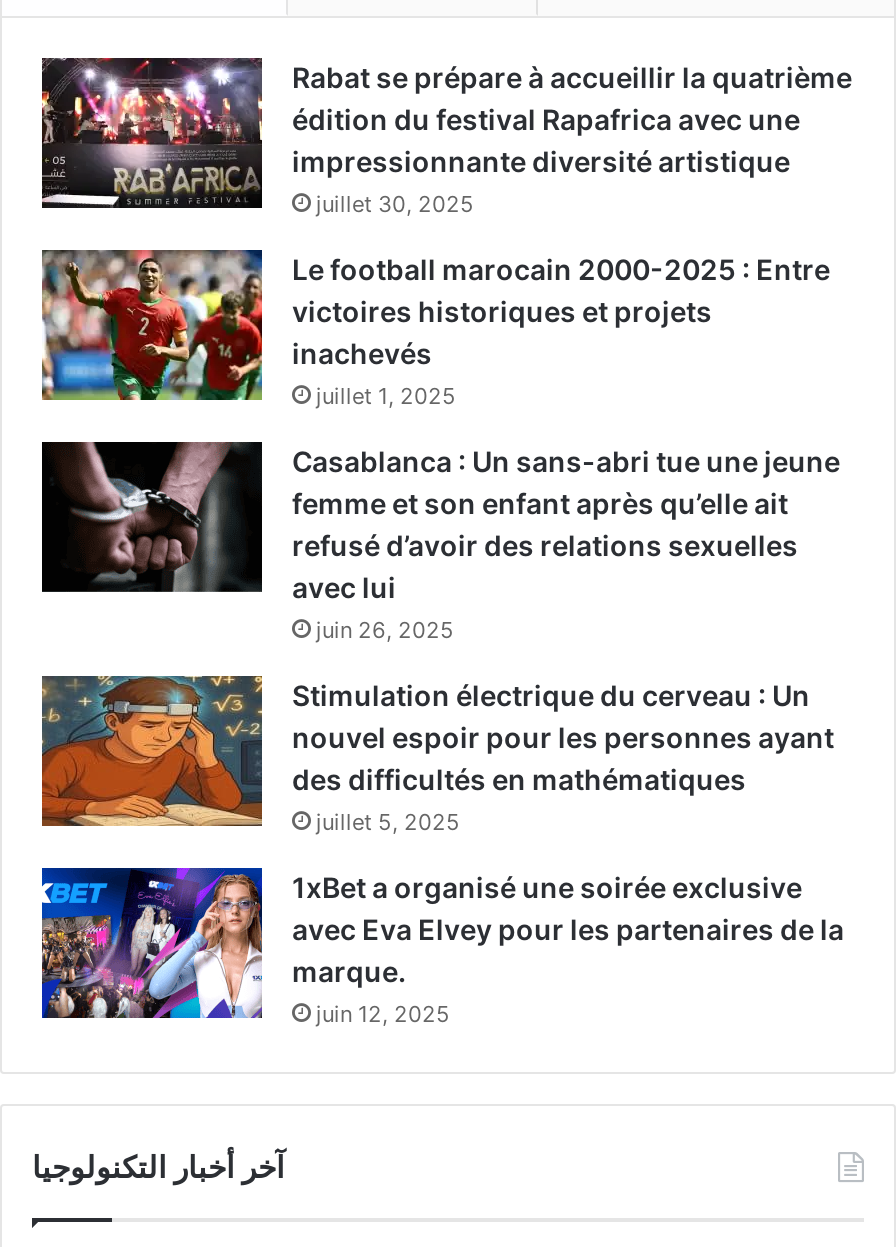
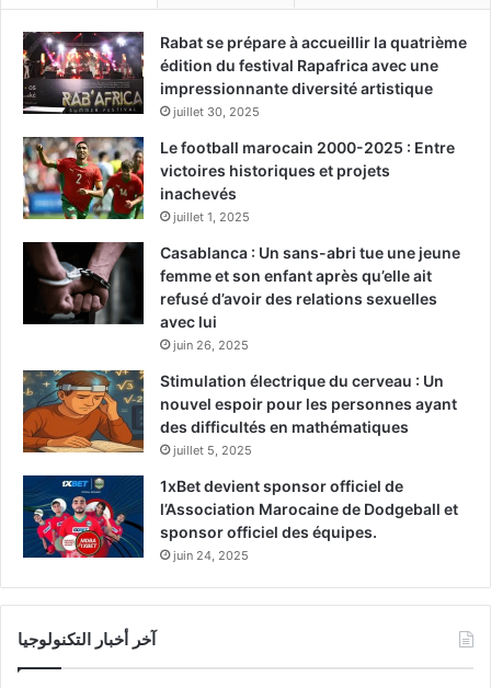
- [image]
- 1xBet a organisé une soirée exclusive
- avec Eva Elvey pour les partenaires de la
- marque.
- juin 12, 2025
+ [image]
+ 1xBet devient sponsor officiel de
+ l’Association Marocaine de Dodgeball et
+ sponsor officiel des équipes.
+ juin 24, 2025
